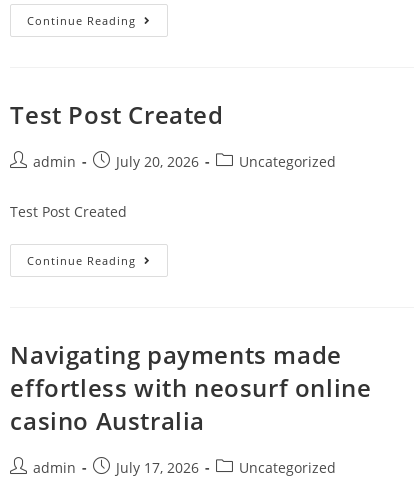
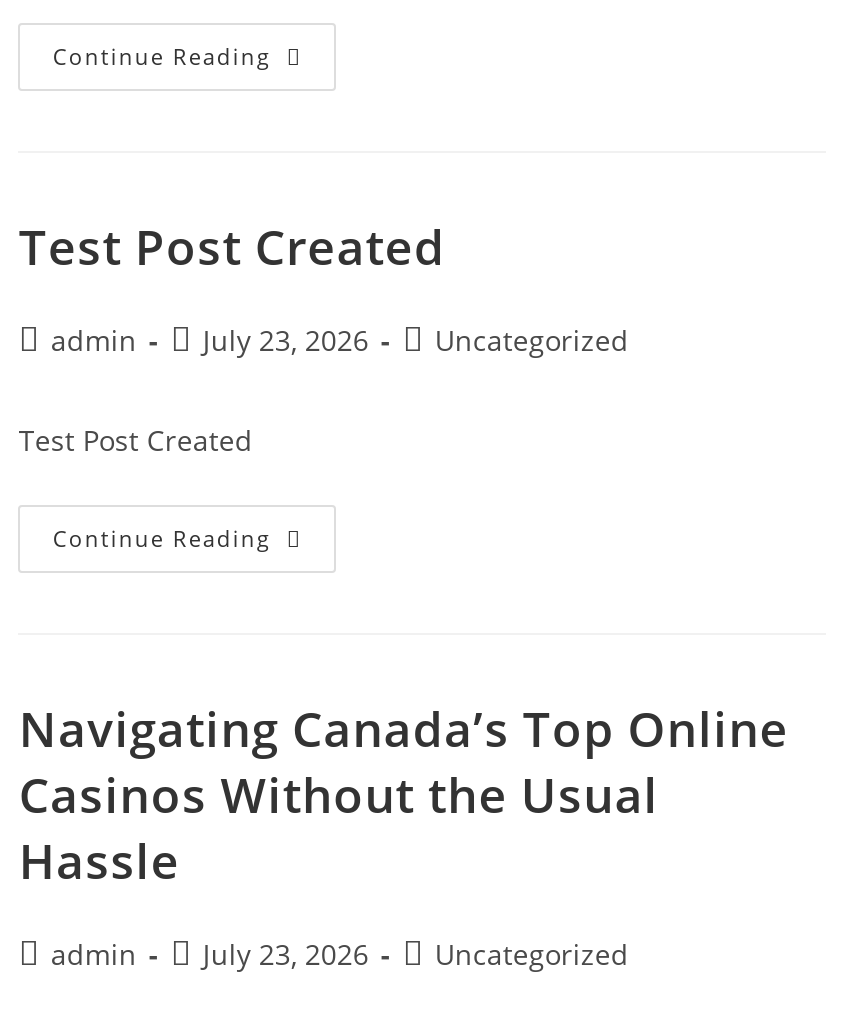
- July 20, 2026
+ July 23, 2026

- Navigating payments made
- effortless with neosurf online
- casino Australia
+ Navigating Canada’s Top Online
+ Casinos Without the Usual
+ Hassle

- July 17, 2026
+ July 23, 2026
